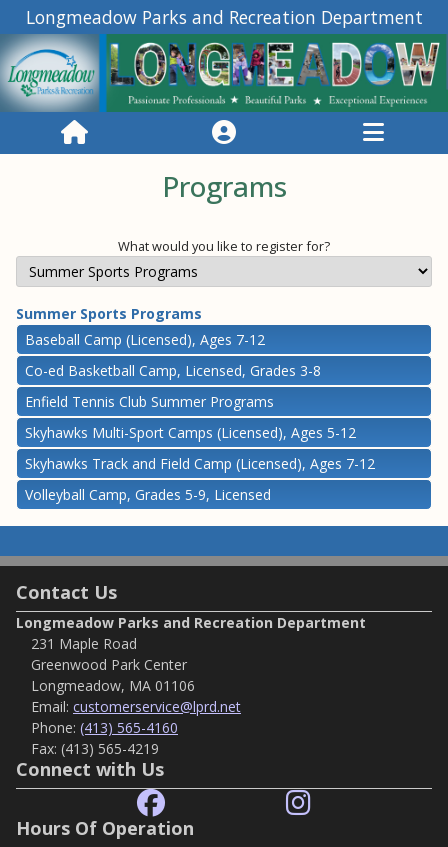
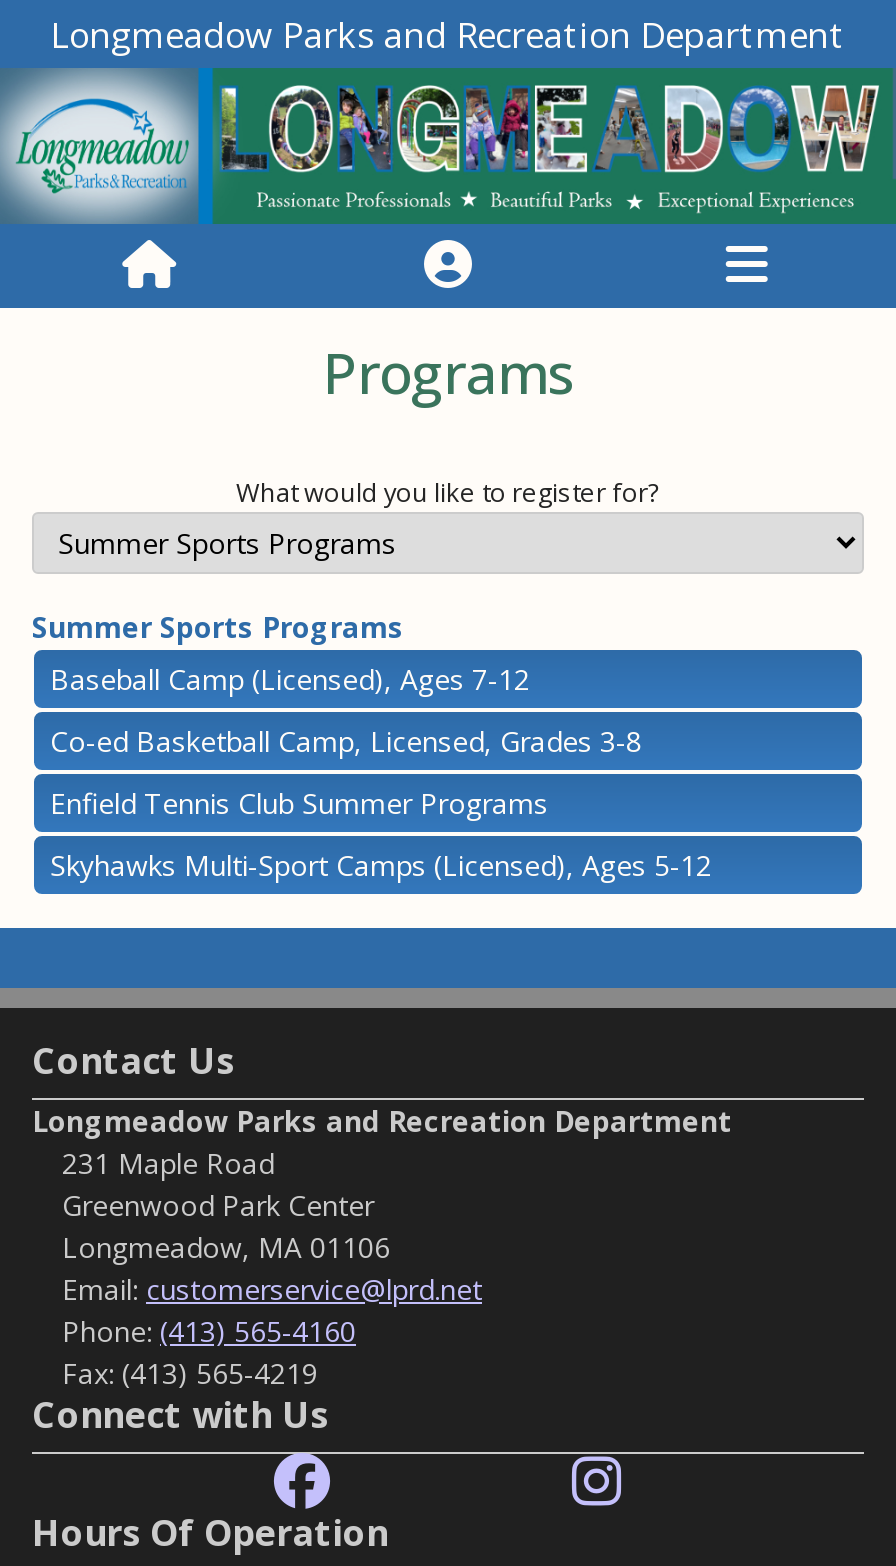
- Skyhawks Track and Field Camp (Licensed), Ages 7-12
- Volleyball Camp, Grades 5-9, Licensed
